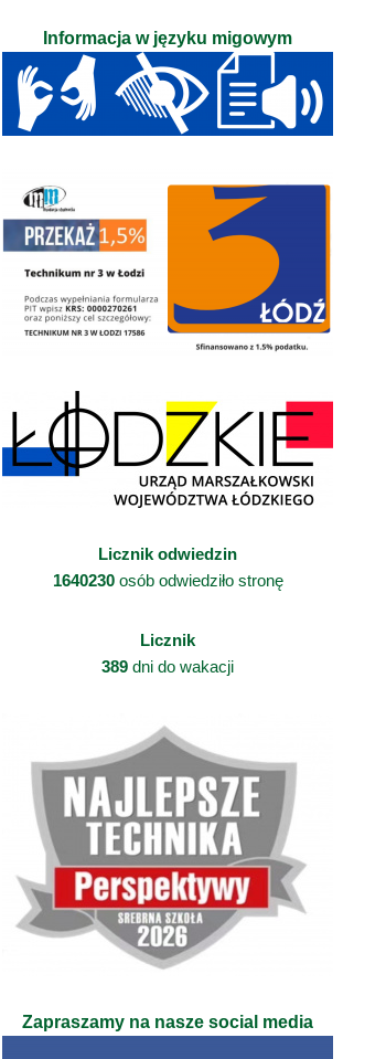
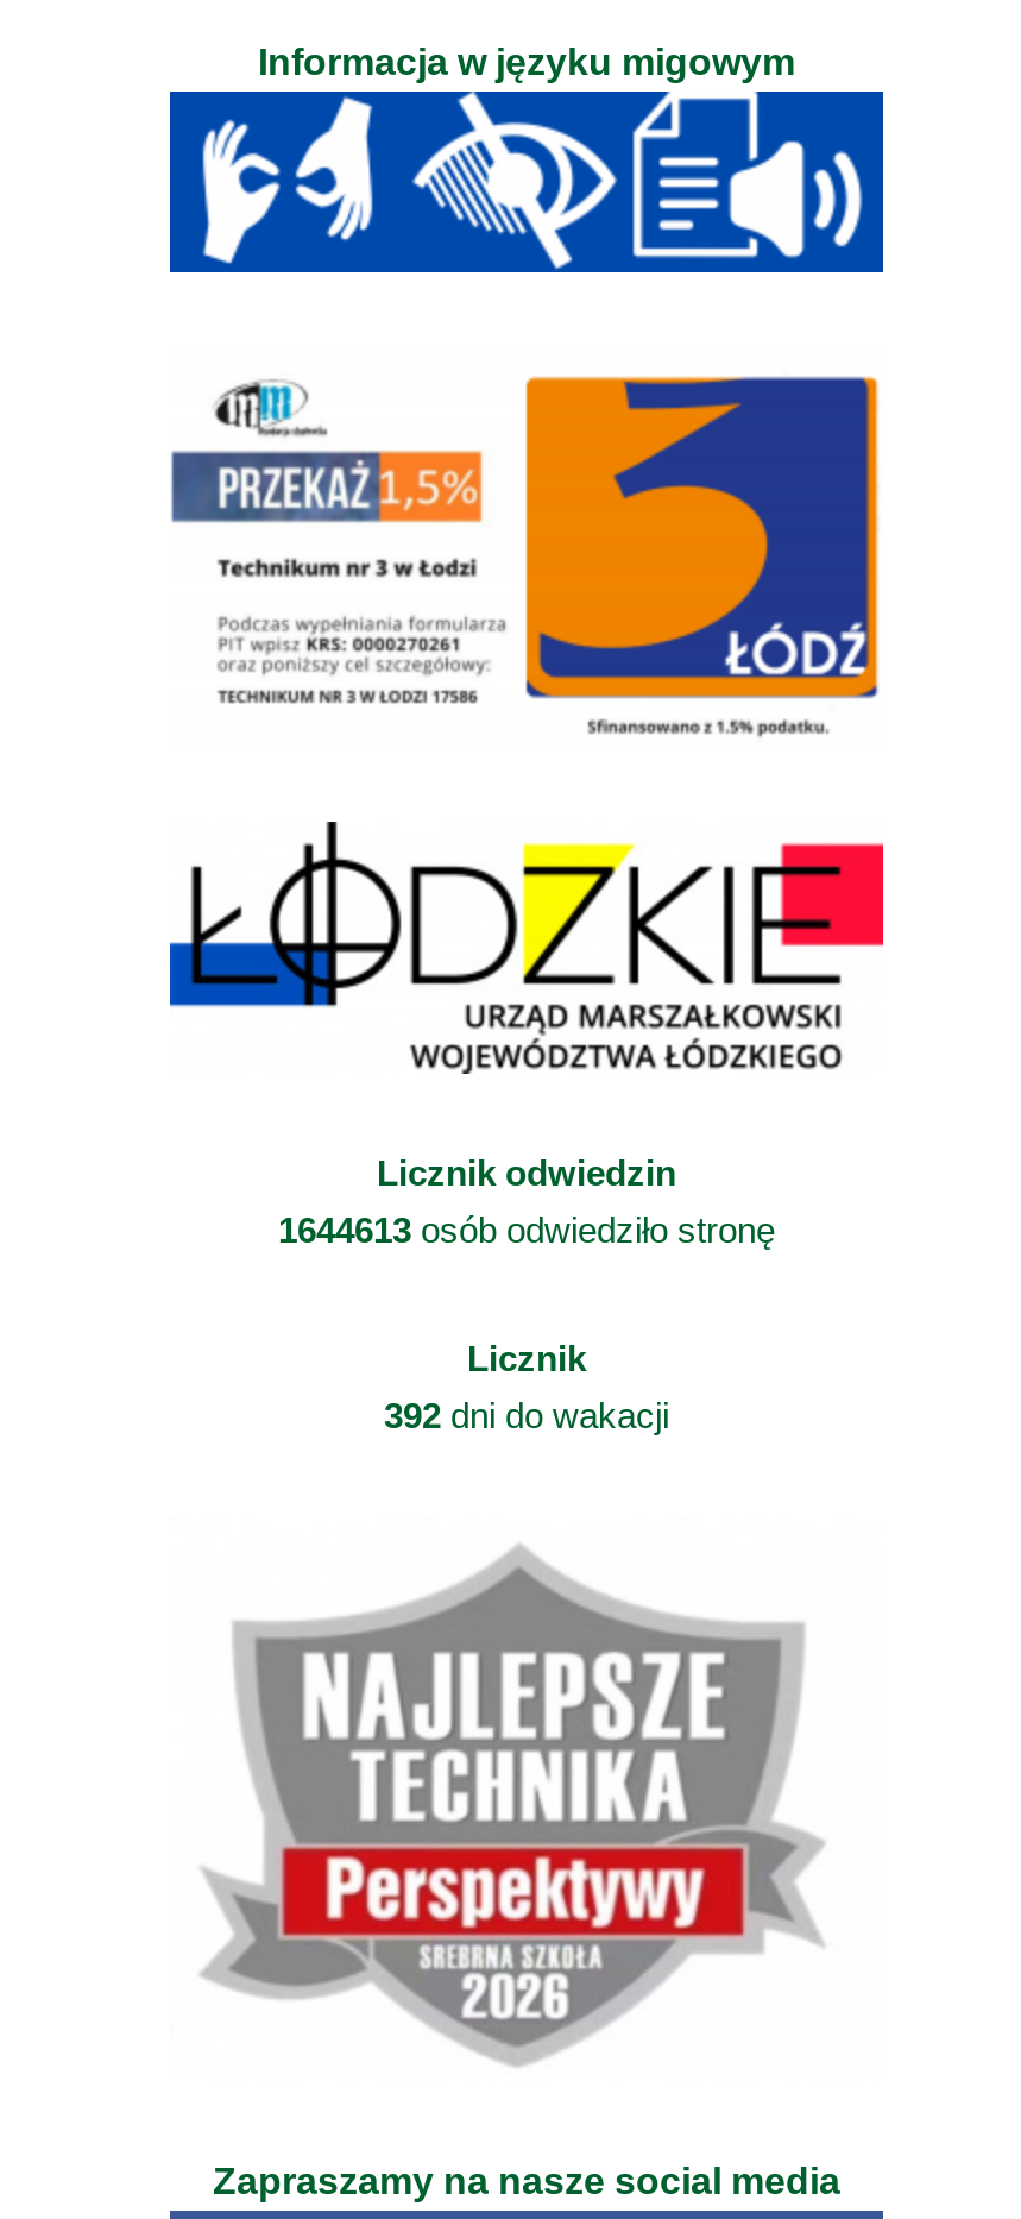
- 1640230 osób odwiedziło stronę
+ 1644613 osób odwiedziło stronę

- 389 dni do wakacji
+ 392 dni do wakacji
